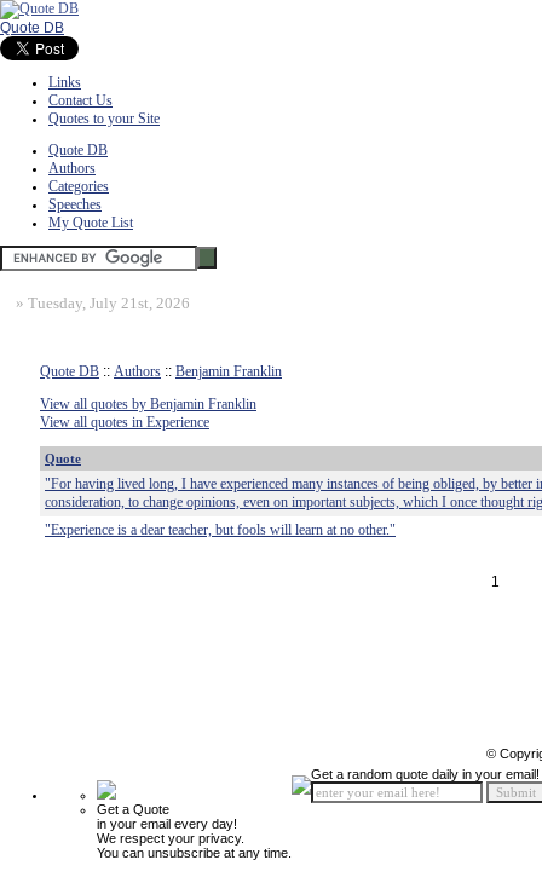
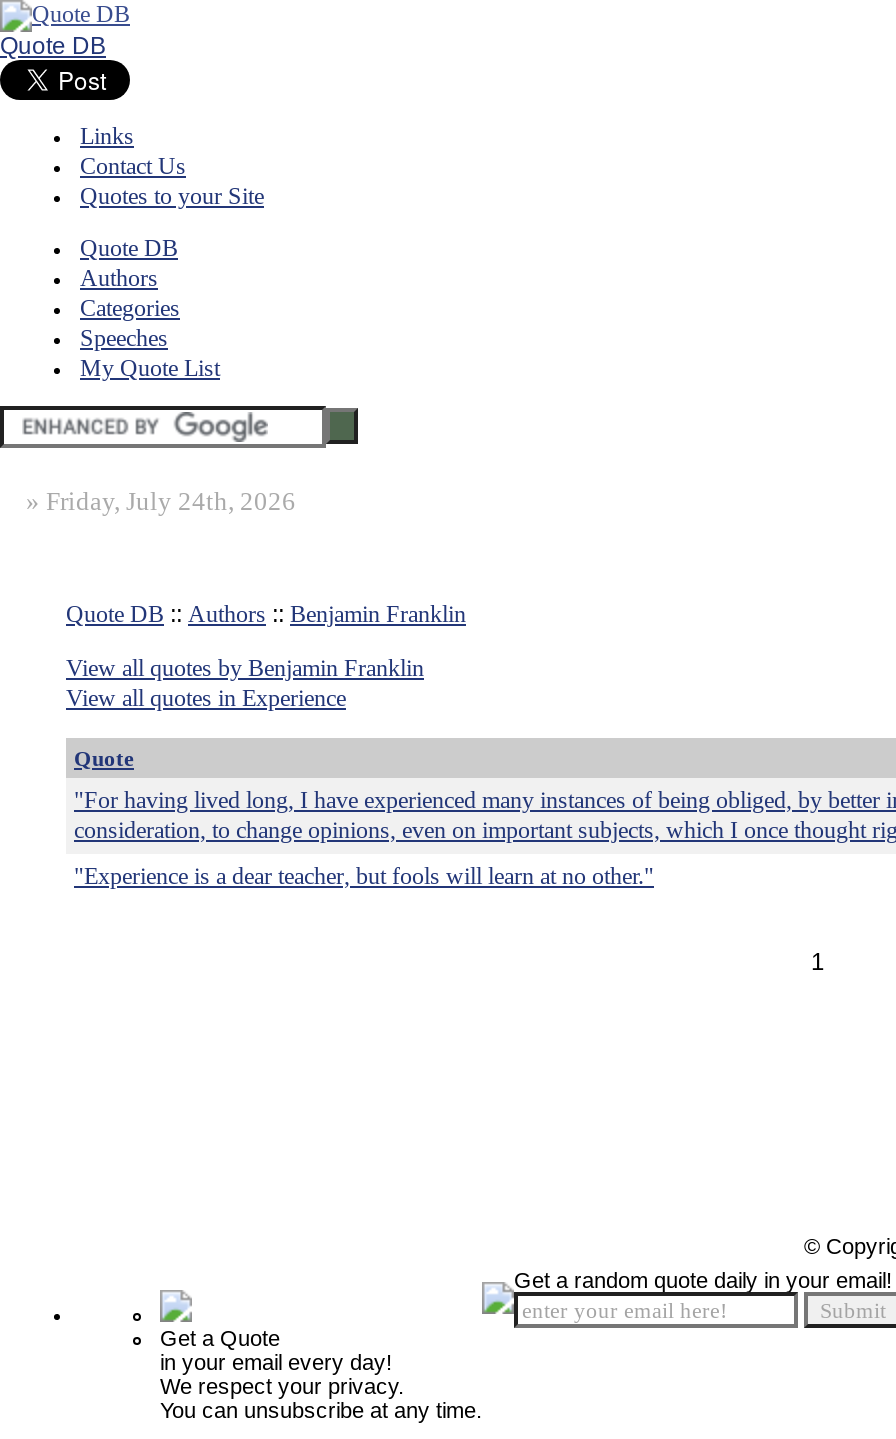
- » Tuesday, July 21st, 2026
+ » Friday, July 24th, 2026
